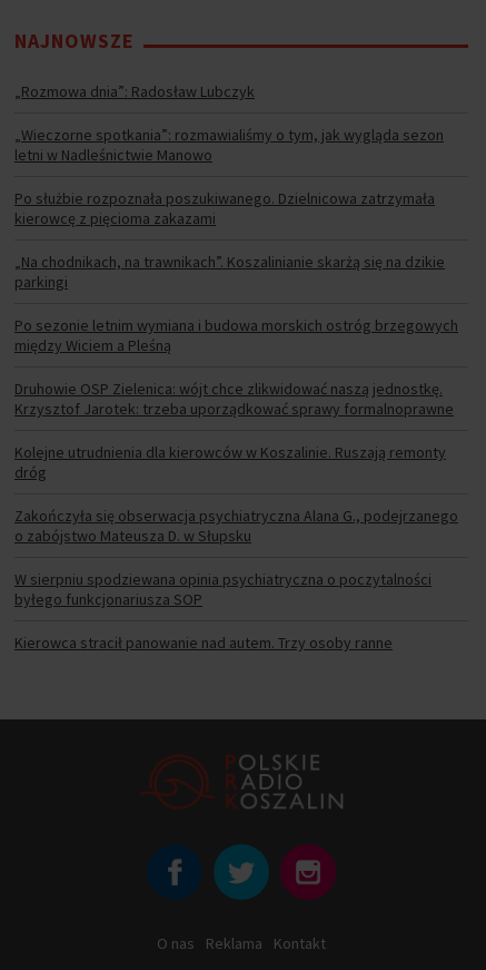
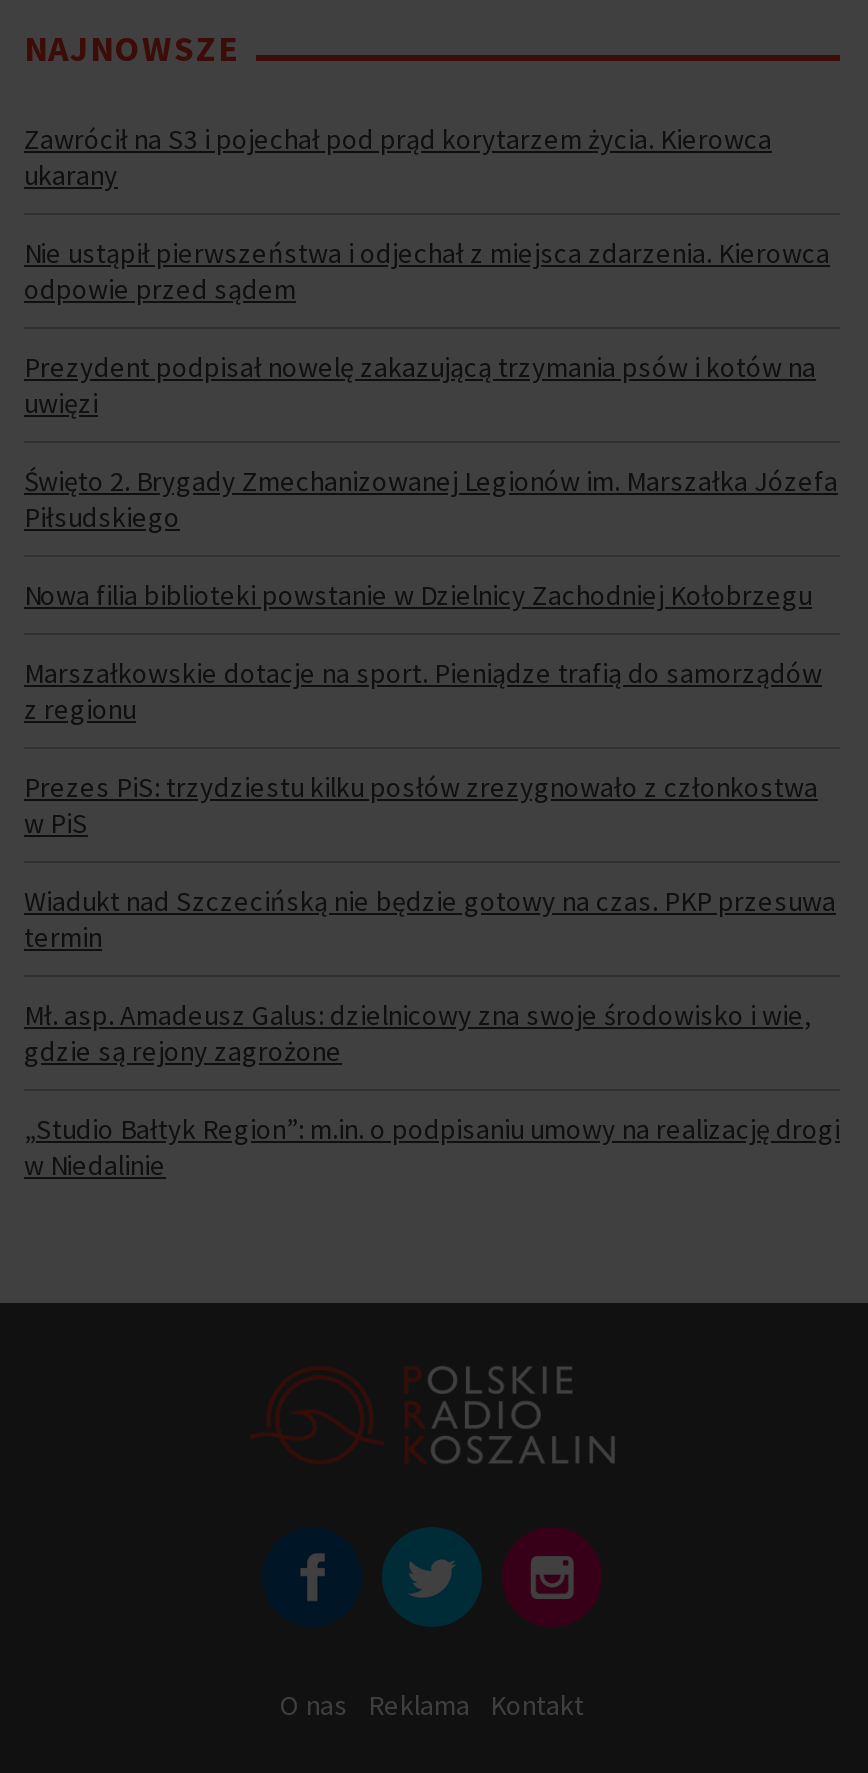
- „Rozmowa dnia”: Radosław Lubczyk
+ Zawrócił na S3 i pojechał pod prąd korytarzem życia. Kierowca
+ ukarany

- „Wieczorne spotkania”: rozmawialiśmy o tym, jak wygląda sezon
- letni w Nadleśnictwie Manowo
+ Nie ustąpił pierwszeństwa i odjechał z miejsca zdarzenia. Kierowca
+ odpowie przed sądem

- Po służbie rozpoznała poszukiwanego. Dzielnicowa zatrzymała
- kierowcę z pięcioma zakazami
+ Prezydent podpisał nowelę zakazującą trzymania psów i kotów na
+ uwięzi

- „Na chodnikach, na trawnikach”. Koszalinianie skarżą się na dzikie
- parkingi
+ Święto 2. Brygady Zmechanizowanej Legionów im. Marszałka Józefa
+ Piłsudskiego

- Po sezonie letnim wymiana i budowa morskich ostróg brzegowych
- między Wiciem a Pleśną
+ Nowa filia biblioteki powstanie w Dzielnicy Zachodniej Kołobrzegu

- Druhowie OSP Zielenica: wójt chce zlikwidować naszą jednostkę.
- Krzysztof Jarotek: trzeba uporządkować sprawy formalnoprawne
+ Marszałkowskie dotacje na sport. Pieniądze trafią do samorządów
+ z regionu

- Kolejne utrudnienia dla kierowców w Koszalinie. Ruszają remonty
- dróg
+ Prezes PiS: trzydziestu kilku posłów zrezygnowało z członkostwa
+ w PiS

- Zakończyła się obserwacja psychiatryczna Alana G., podejrzanego
- o zabójstwo Mateusza D. w Słupsku
+ Wiadukt nad Szczecińską nie będzie gotowy na czas. PKP przesuwa
+ termin

- W sierpniu spodziewana opinia psychiatryczna o poczytalności
- byłego funkcjonariusza SOP
+ Mł. asp. Amadeusz Galus: dzielnicowy zna swoje środowisko i wie,
+ gdzie są rejony zagrożone

- Kierowca stracił panowanie nad autem. Trzy osoby ranne
+ „Studio Bałtyk Region”: m.in. o podpisaniu umowy na realizację drogi
+ w Niedalinie
